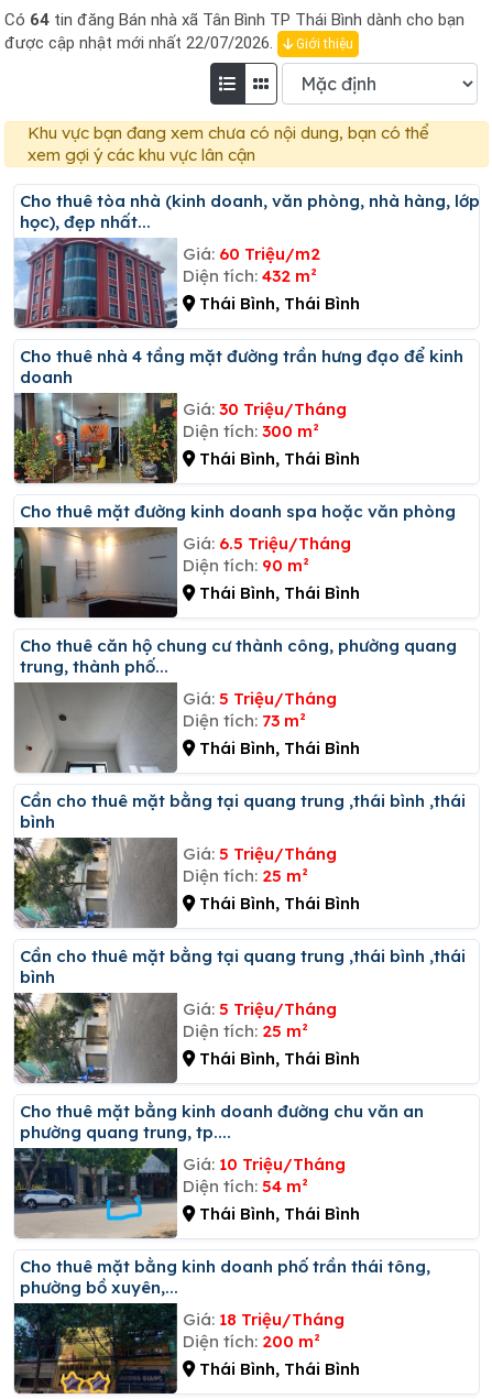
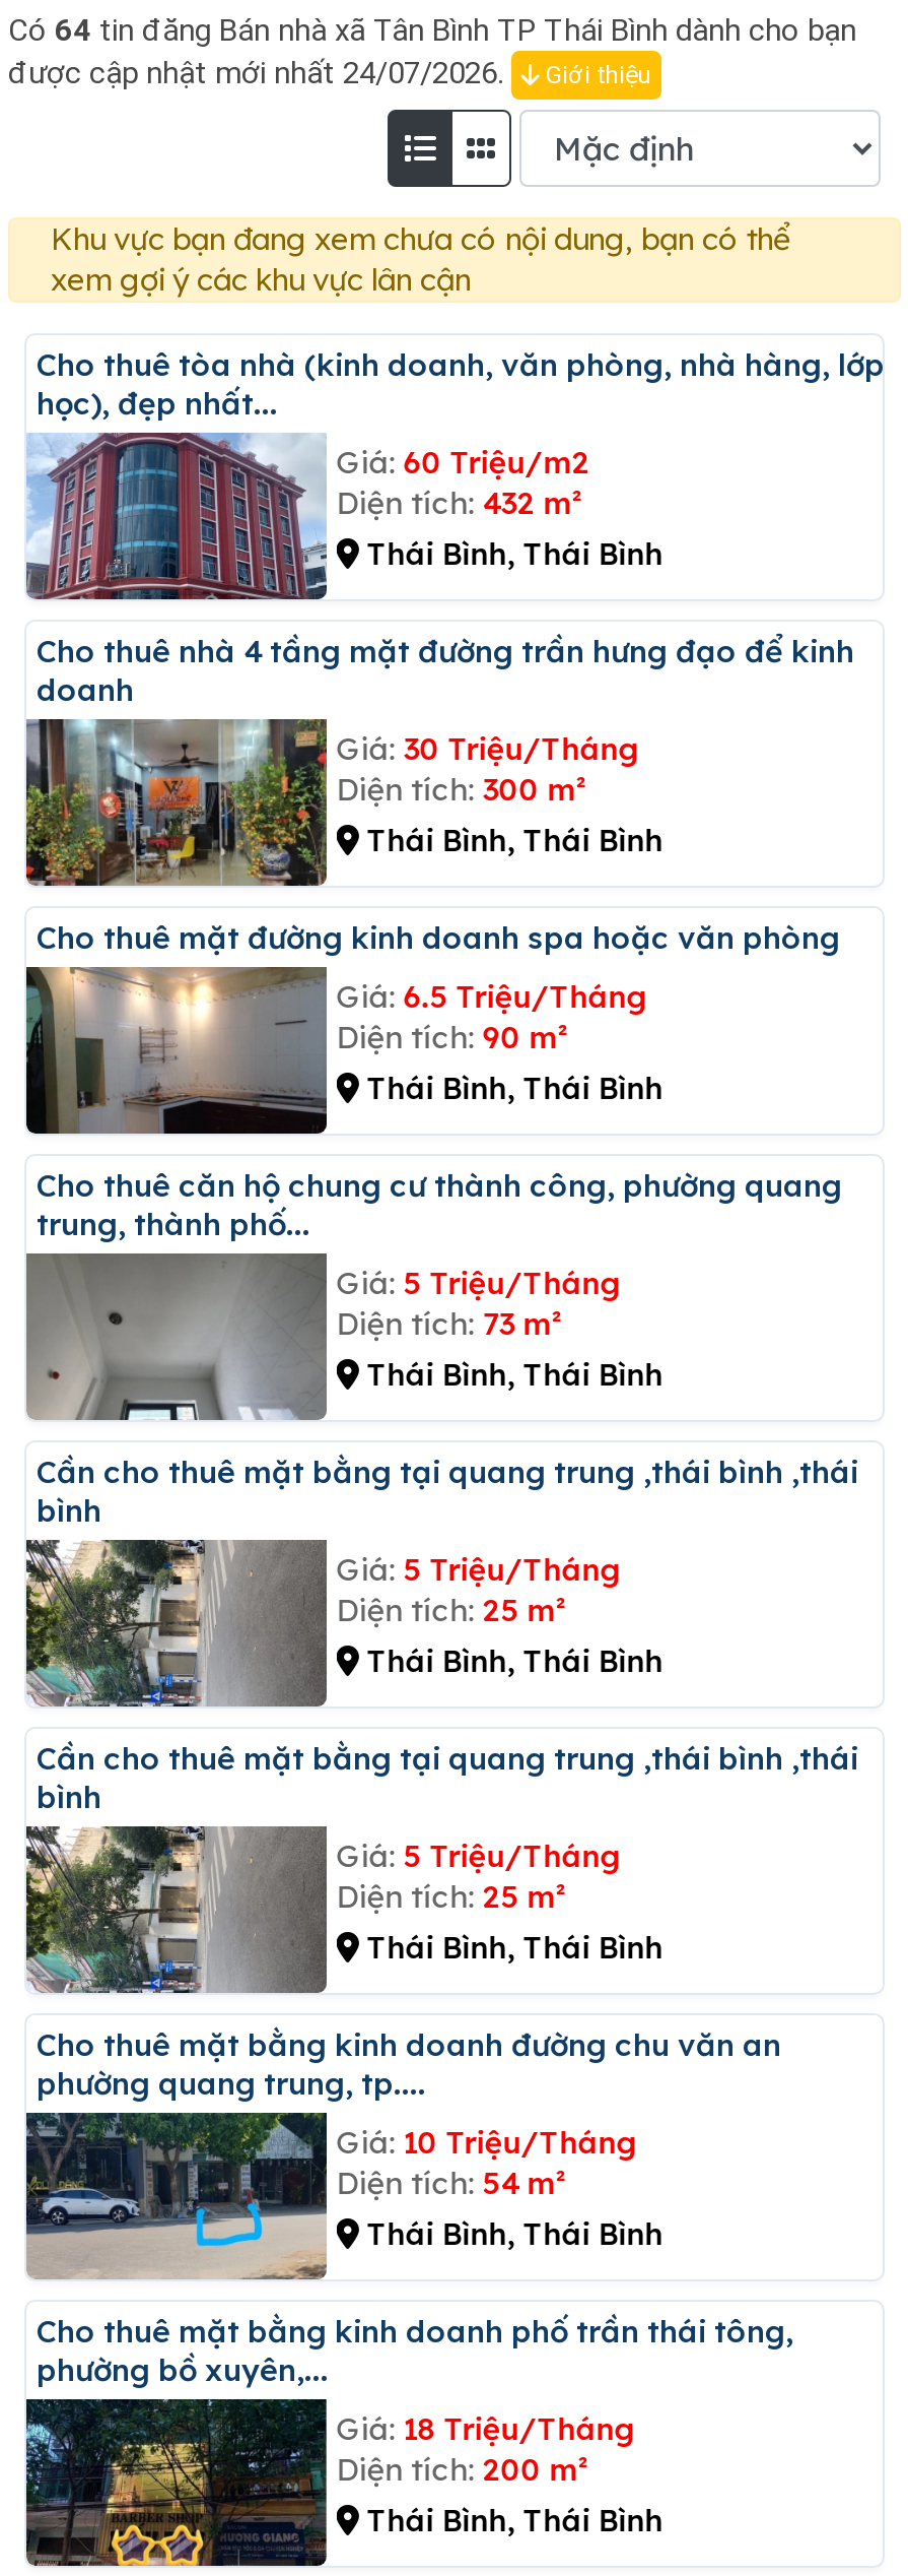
- được cập nhật mới nhất 22/07/2026.
+ được cập nhật mới nhất 24/07/2026.
